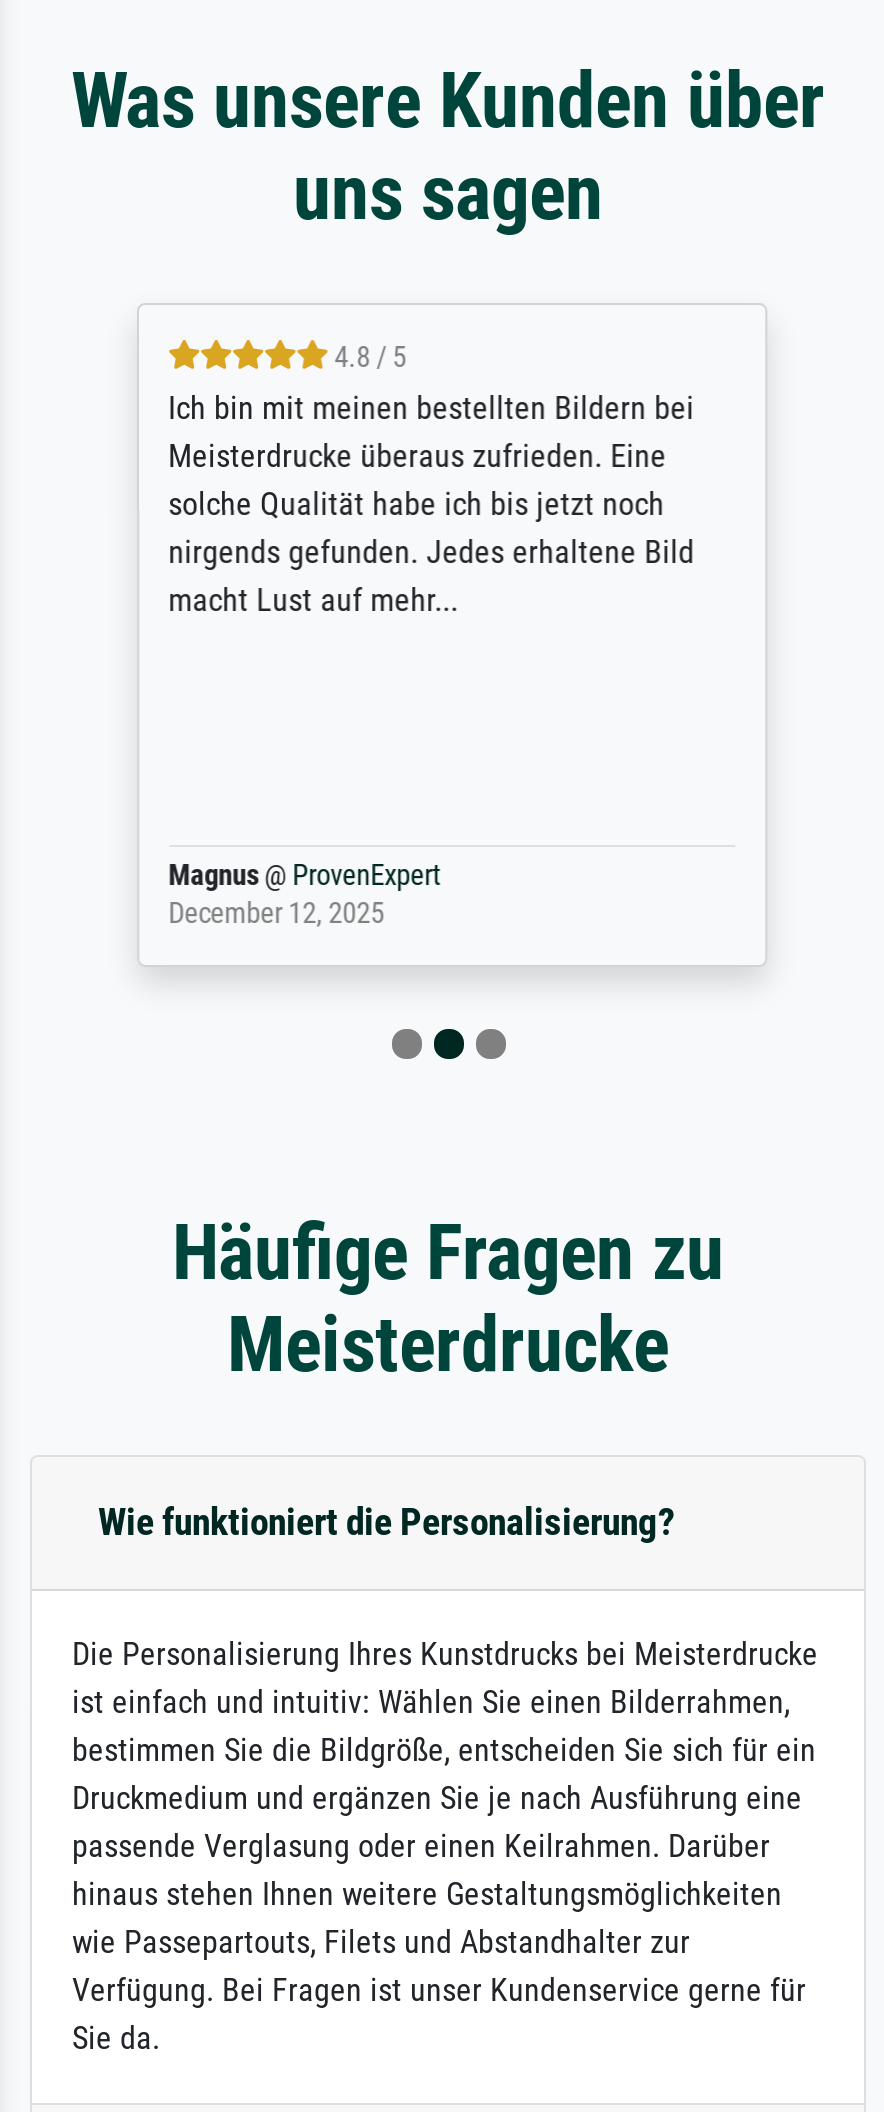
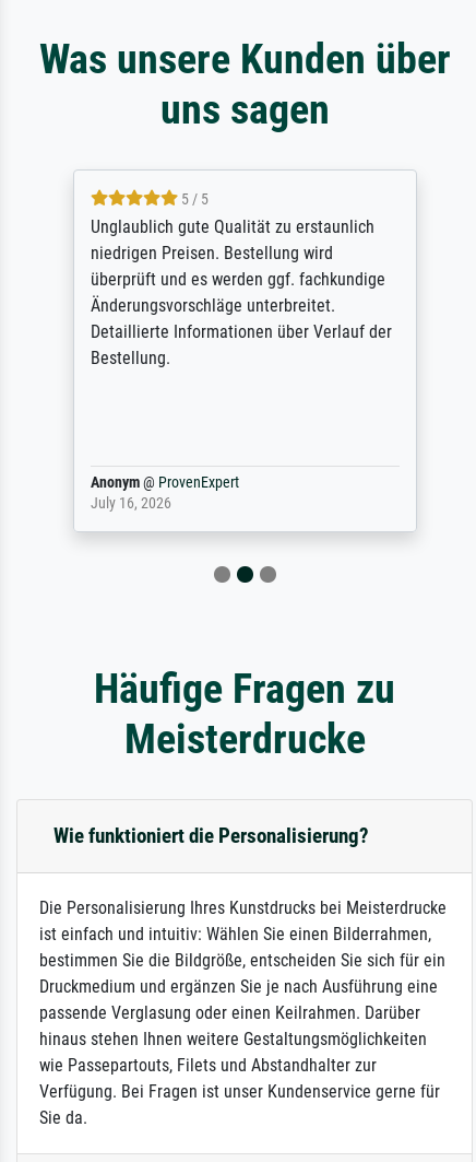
- 4.8 / 5
- Ich bin mit meinen bestellten Bildern bei
- Meisterdrucke überaus zufrieden. Eine
- solche Qualität habe ich bis jetzt noch
- nirgends gefunden. Jedes erhaltene Bild
- macht Lust auf mehr...
+ 5 / 5
+ Unglaublich gute Qualität zu erstaunlich
+ niedrigen Preisen. Bestellung wird
+ überprüft und es werden ggf. fachkundige
+ Änderungsvorschläge unterbreitet.
+ Detaillierte Informationen über Verlauf der
+ Bestellung.

- Magnus @ ProvenExpert
- December 12, 2025
+ Anonym @ ProvenExpert
+ July 16, 2026
